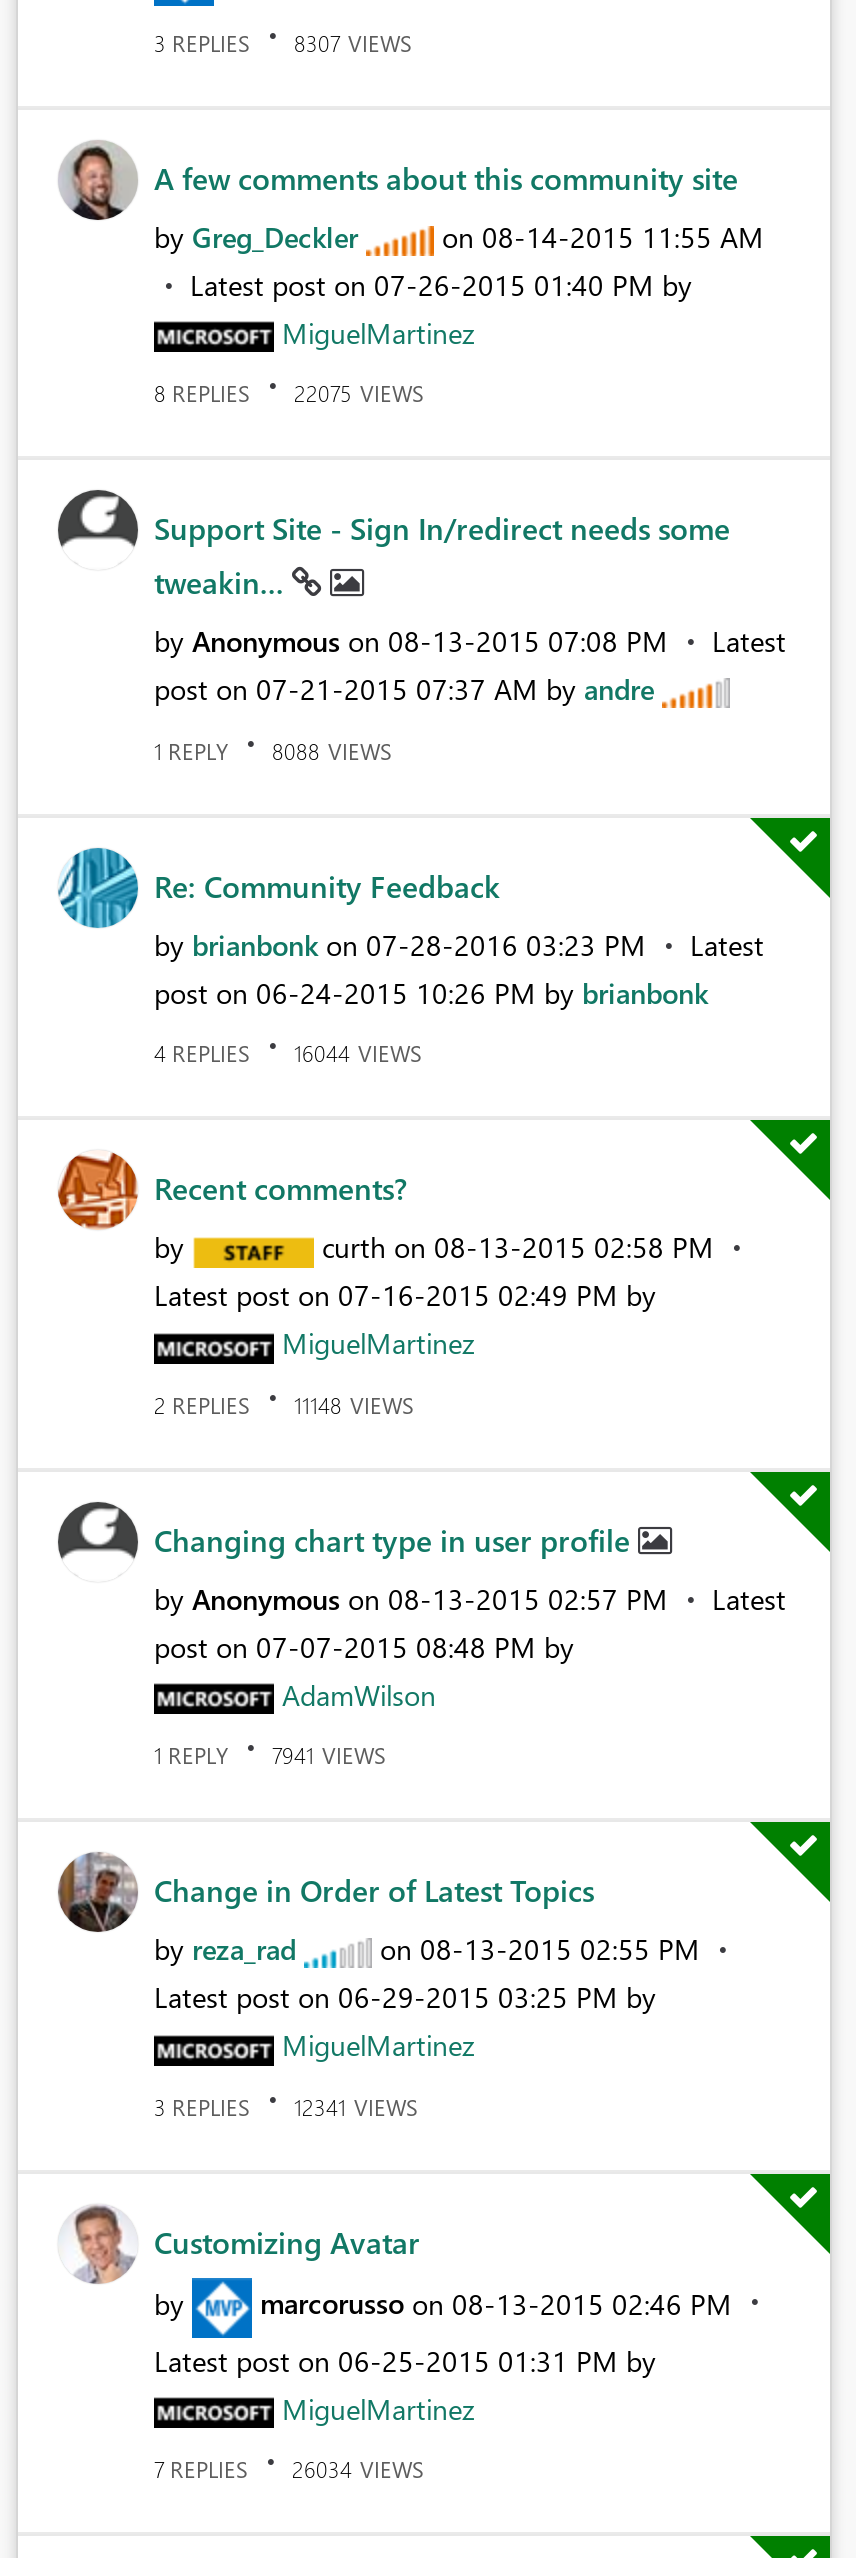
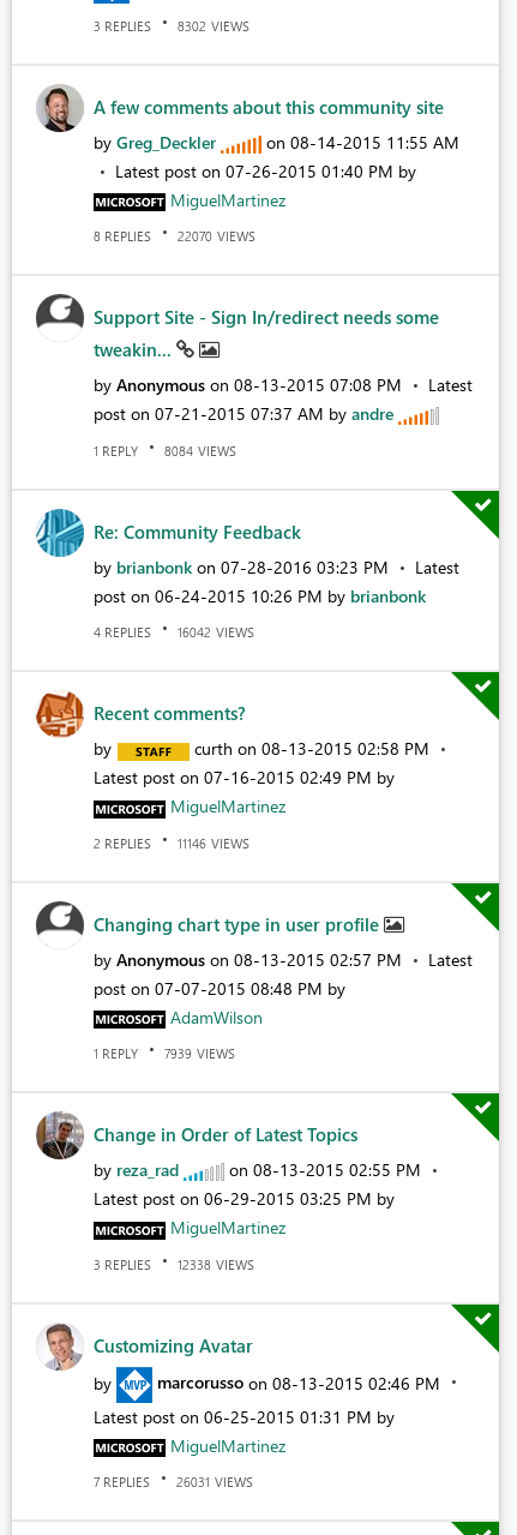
- 3 REPLIES 8307 VIEWS
+ 3 REPLIES 8302 VIEWS

- 8 REPLIES 22075 VIEWS
+ 8 REPLIES 22070 VIEWS

- 1 REPLY 8088 VIEWS
+ 1 REPLY 8084 VIEWS

- 4 REPLIES 16044 VIEWS
+ 4 REPLIES 16042 VIEWS

- 2 REPLIES 11148 VIEWS
+ 2 REPLIES 11146 VIEWS

- 1 REPLY 7941 VIEWS
+ 1 REPLY 7939 VIEWS

- 3 REPLIES 12341 VIEWS
+ 3 REPLIES 12338 VIEWS

- 7 REPLIES 26034 VIEWS
+ 7 REPLIES 26031 VIEWS
